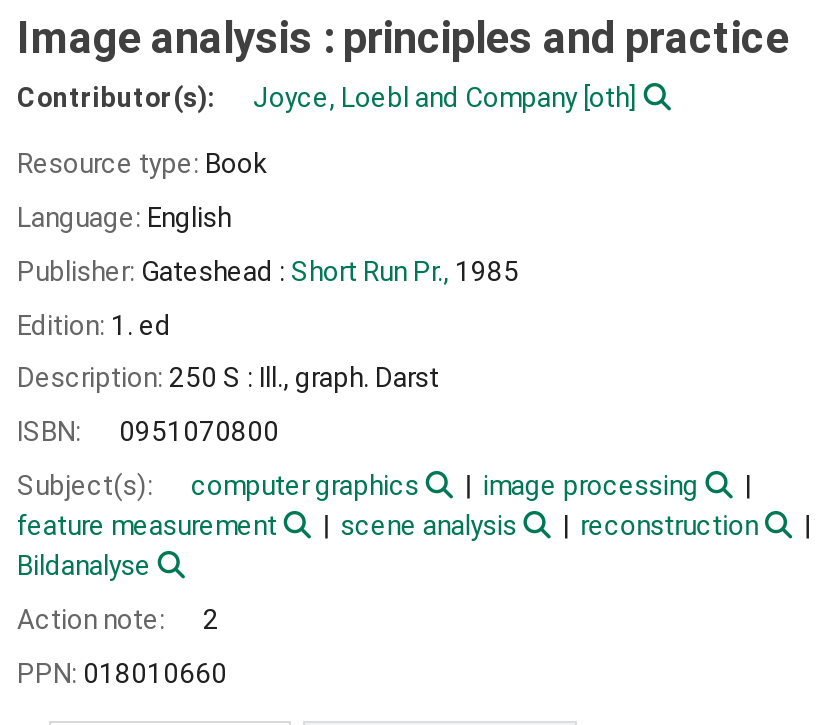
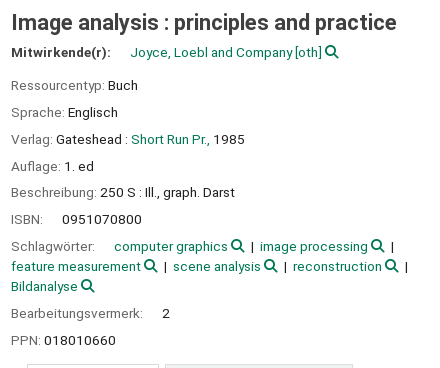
- Contributor(s):
+ Mitwirkende(r):

- Resource type: Book
+ Ressourcentyp: Buch

- Language: English
+ Sprache: Englisch

- Publisher: Gateshead : Short Run Pr., 1985
+ Verlag: Gateshead : Short Run Pr., 1985

- Edition: 1. ed
+ Auflage: 1. ed

- Description: 250 S : Ill., graph. Darst
+ Beschreibung: 250 S : Ill., graph. Darst

- Subject(s):
+ Schlagwörter:

- Action note:
+ Bearbeitungsvermerk:
